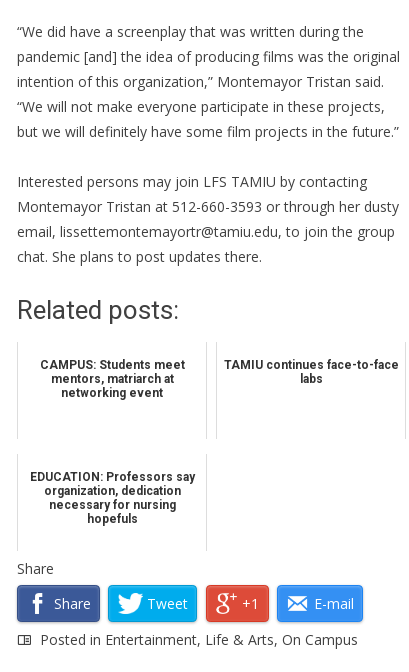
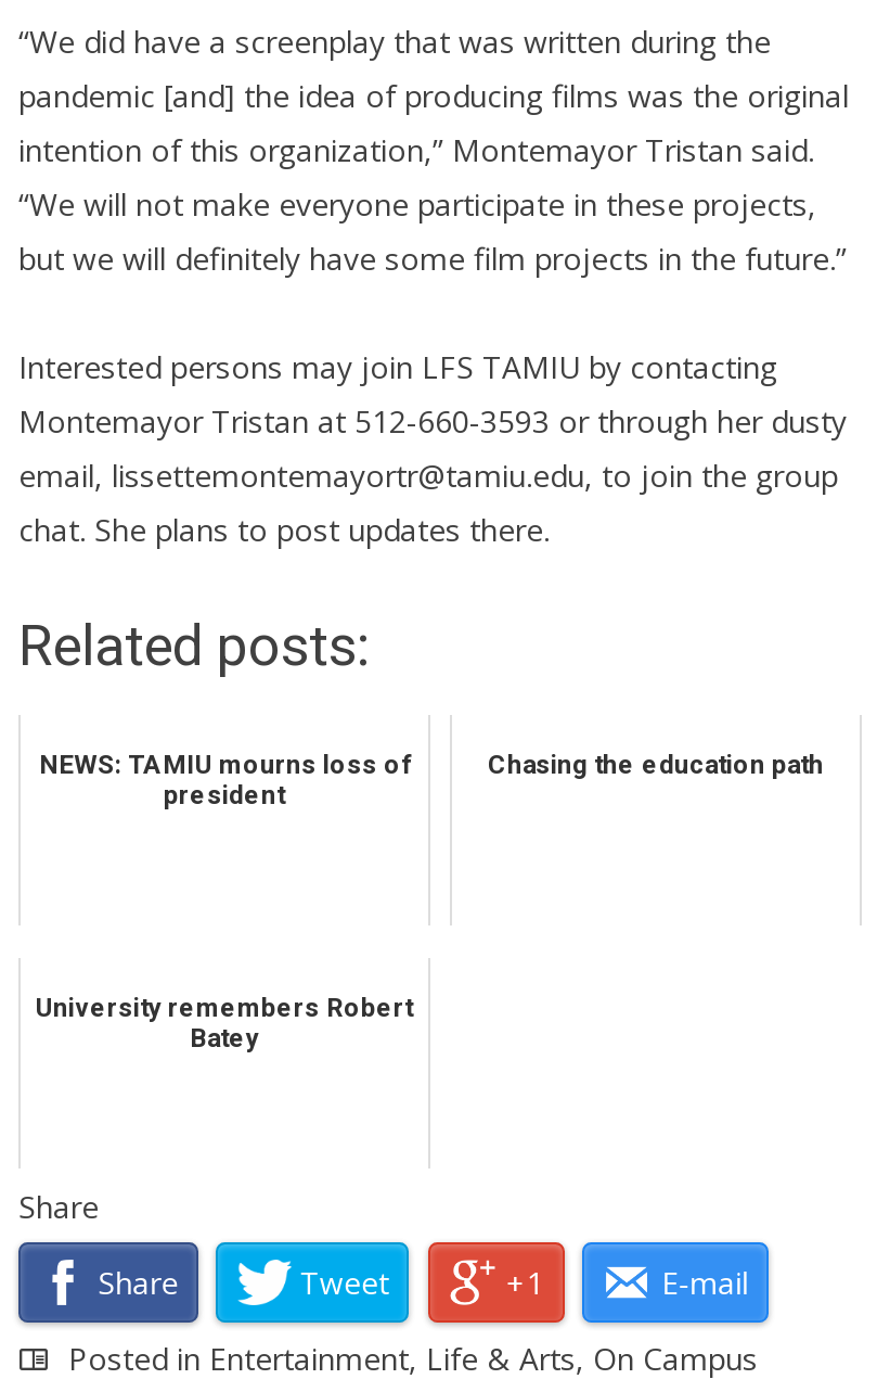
- CAMPUS: Students meet
- mentors, matriarch at
- networking event
+ NEWS: TAMIU mourns loss of
+ president

- TAMIU continues face-to-face
- labs
+ Chasing the education path

- EDUCATION: Professors say
- organization, dedication
- necessary for nursing
- hopefuls
+ University remembers Robert
+ Batey
